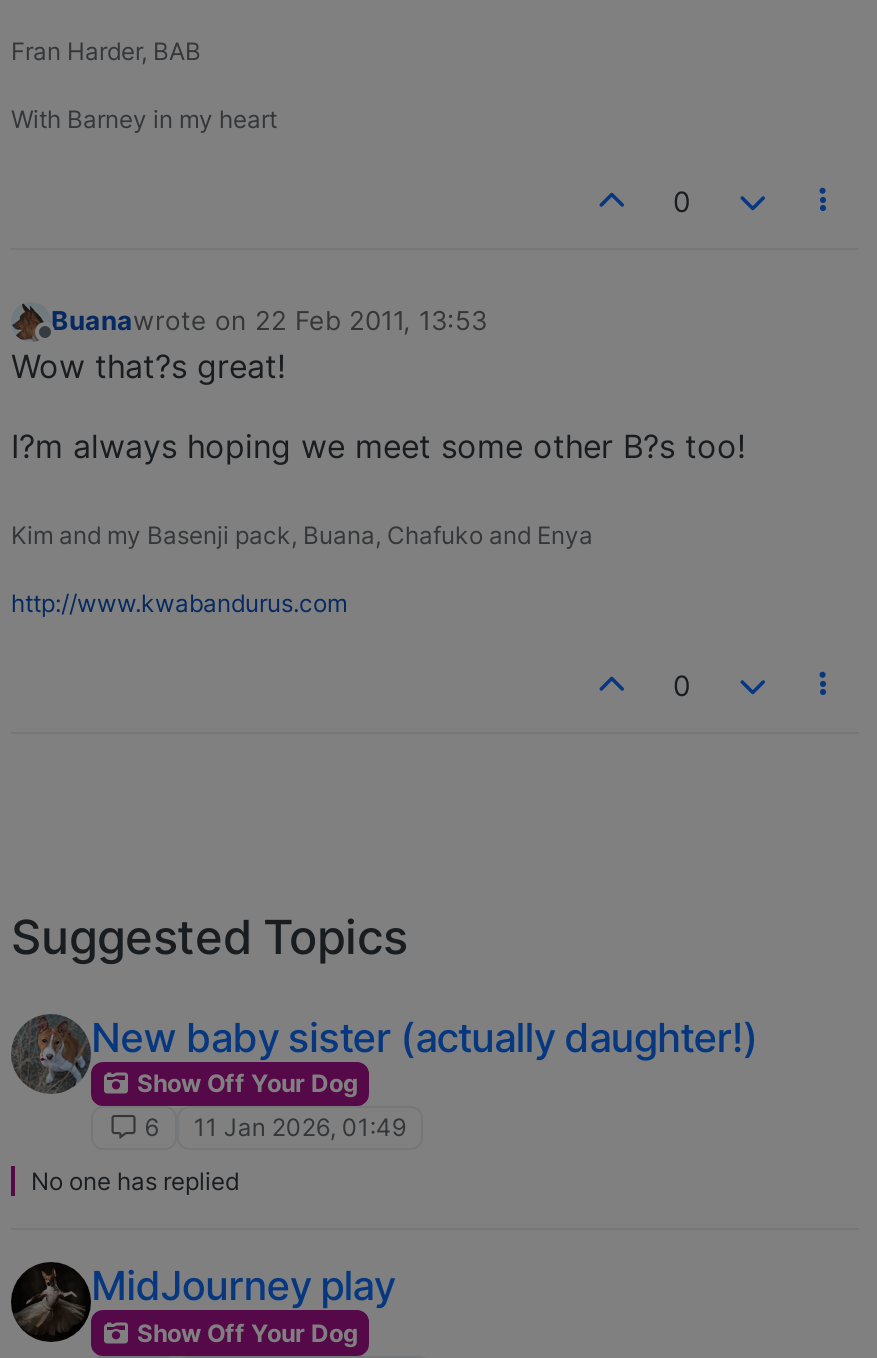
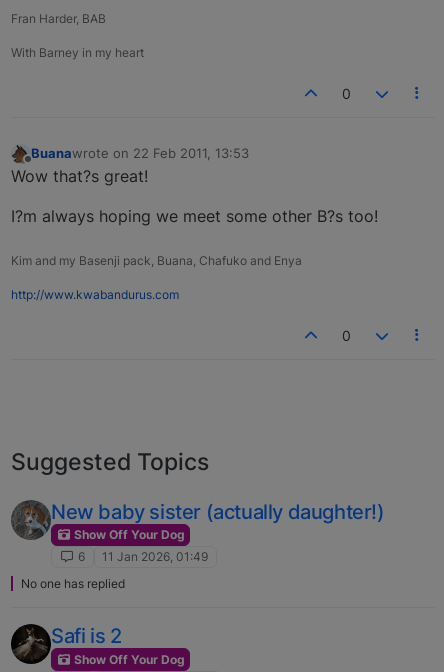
- MidJourney play
+ Safi is 2
